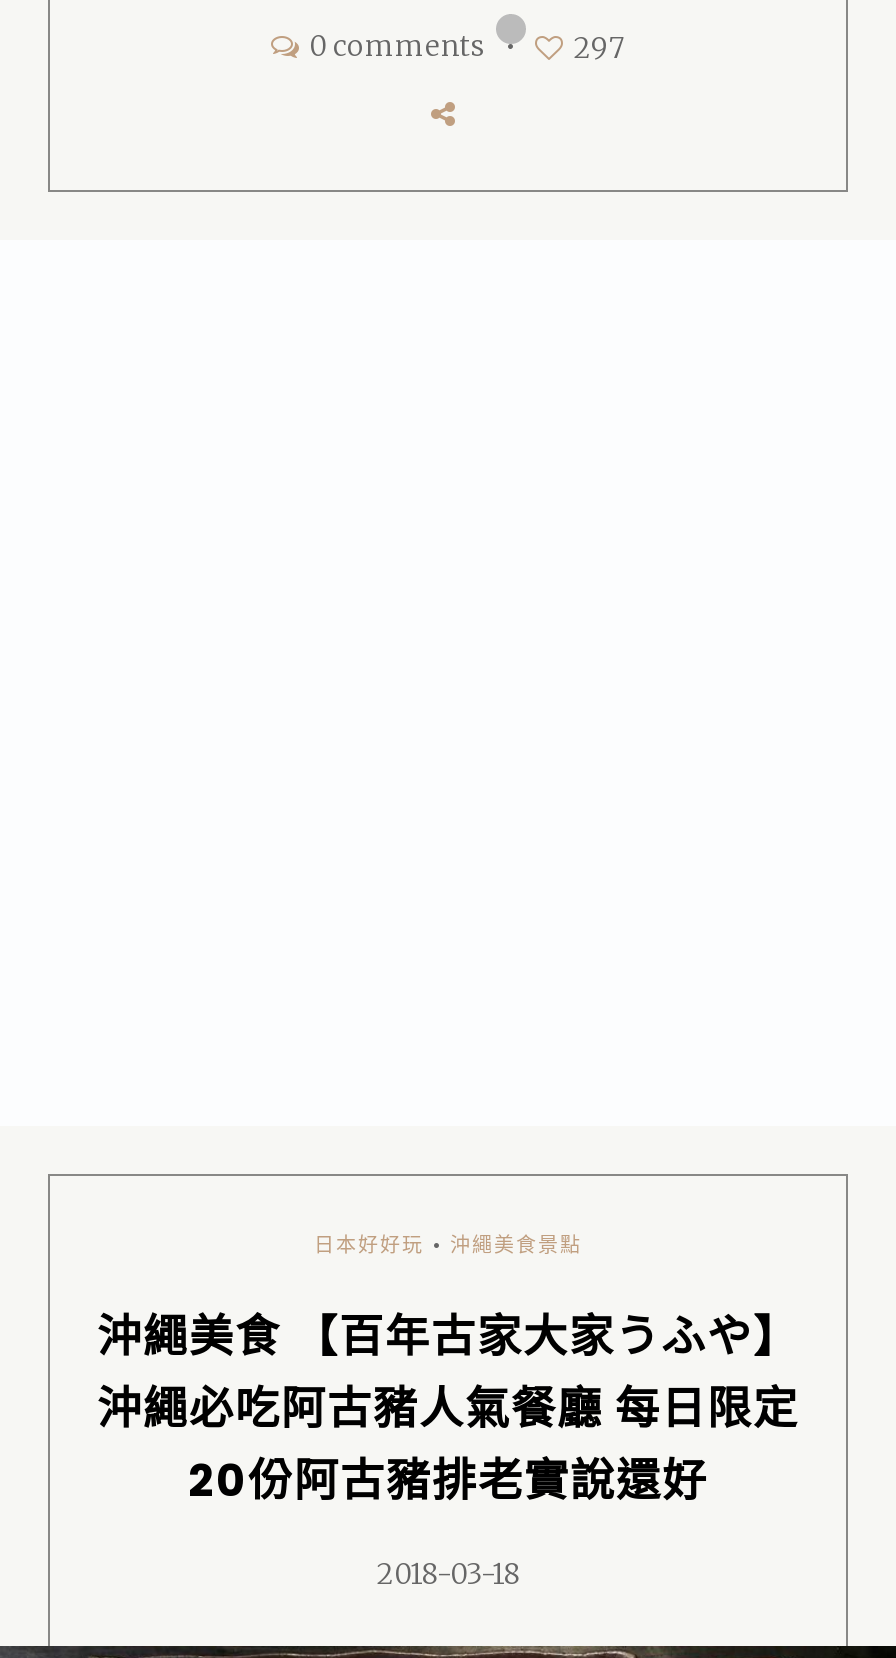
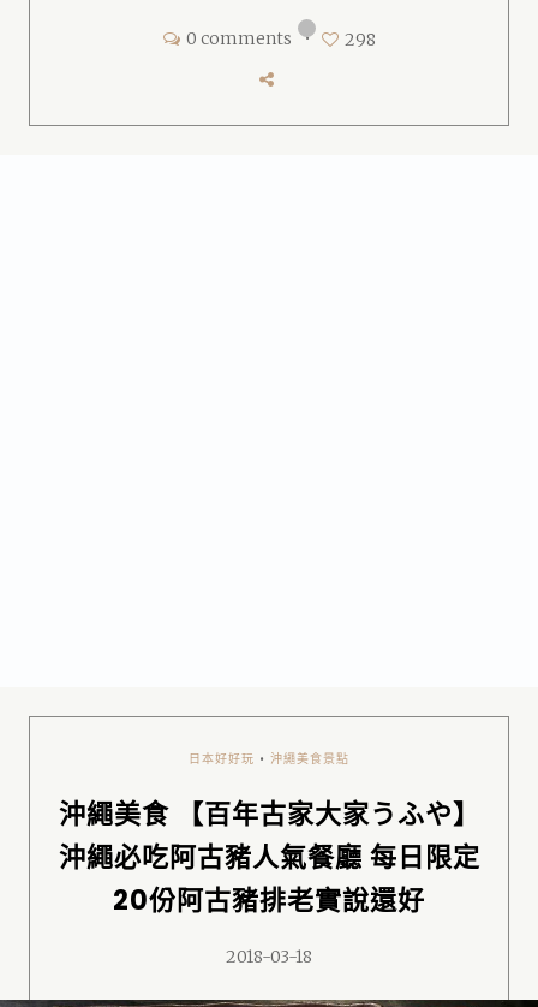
- 0 comments • 297
+ 0 comments • 298
